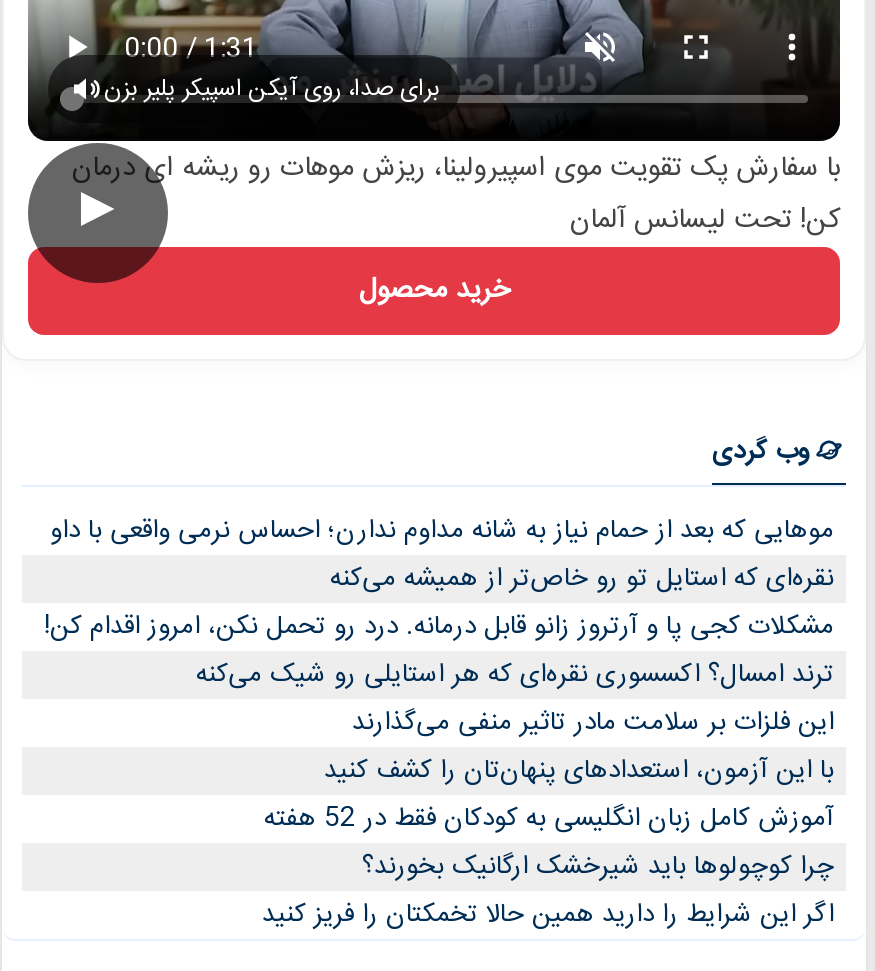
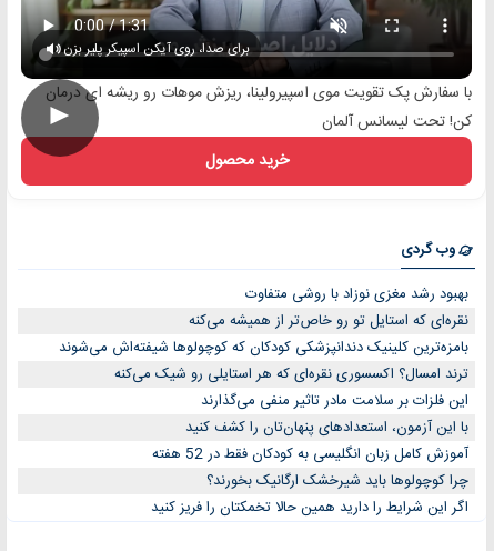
- موهایی که بعد از حمام نیاز به شانه مداوم ندارن؛ احساس نرمی واقعی با داو
+ بهبود رشد مغزی نوزاد با روشی متفاوت

- مشکلات کجی پا و آرتروز زانو قابل درمانه. درد رو تحمل نکن، امروز اقدام کن!
+ بامزه‌ترین کلینیک دندانپزشکی کودکان که کوچولوها شیفته‌اش می‌شوند
